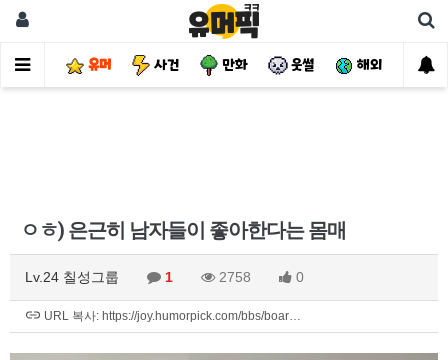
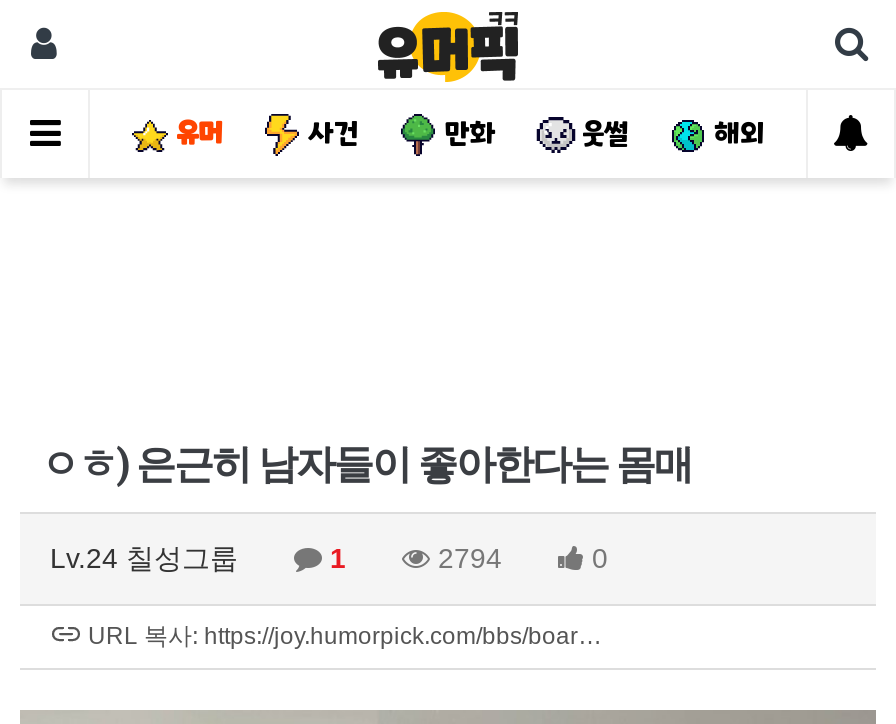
- 2758
+ 2794
